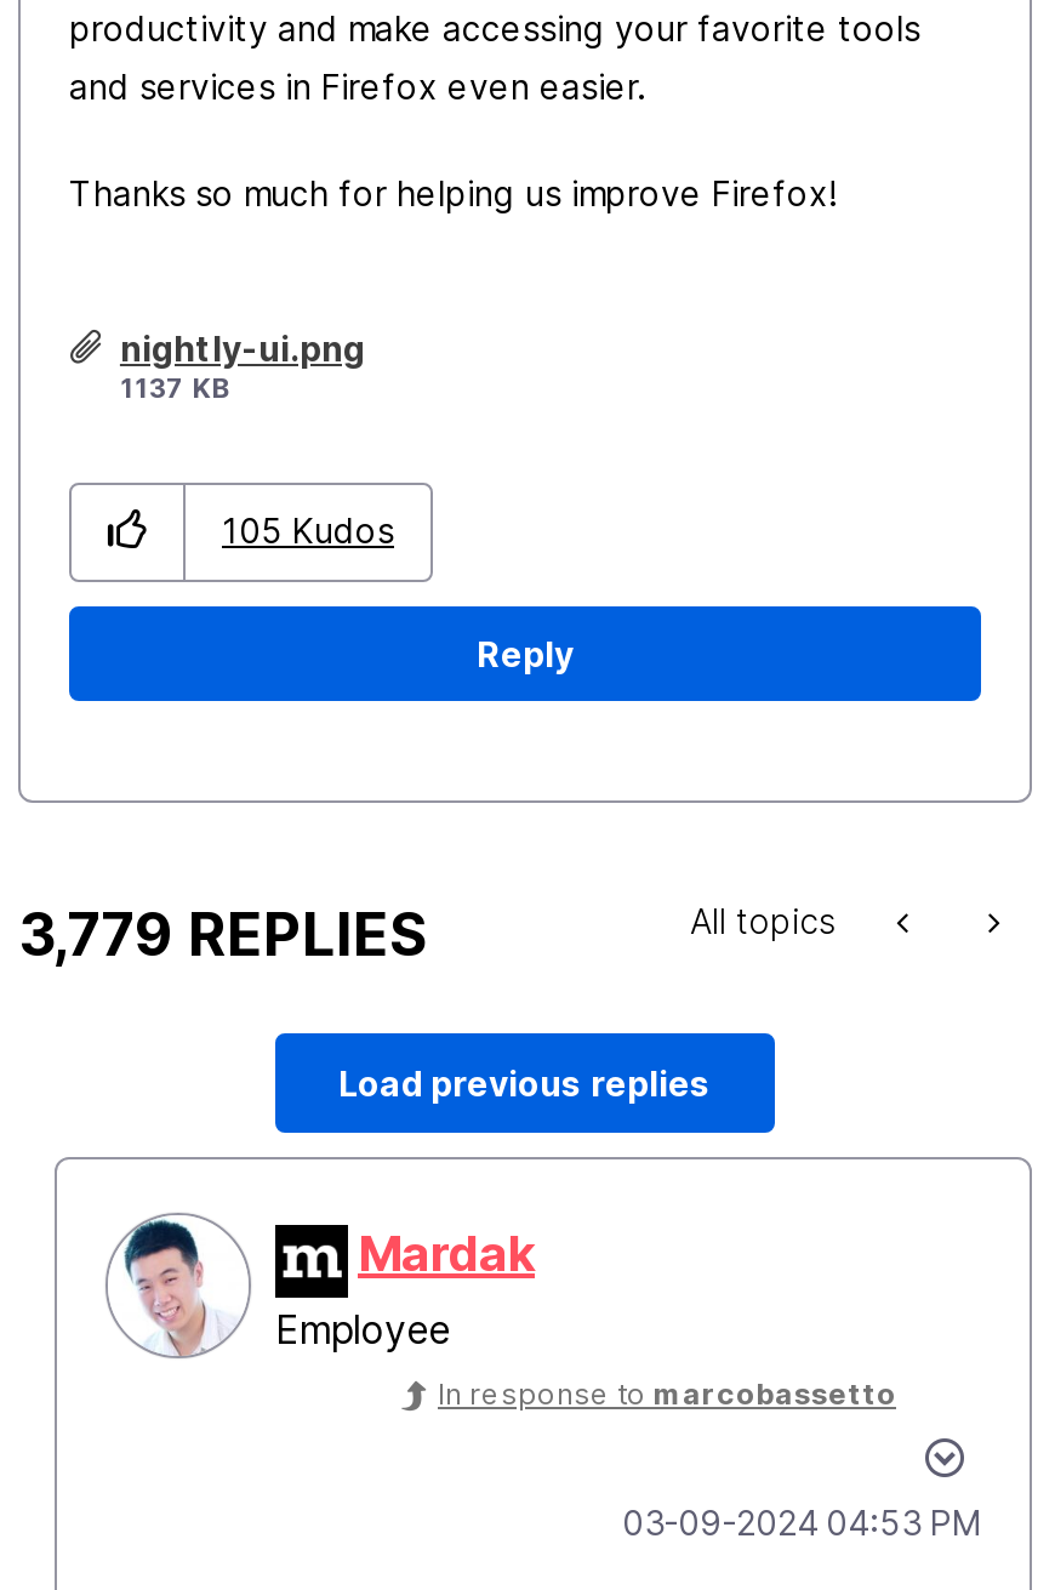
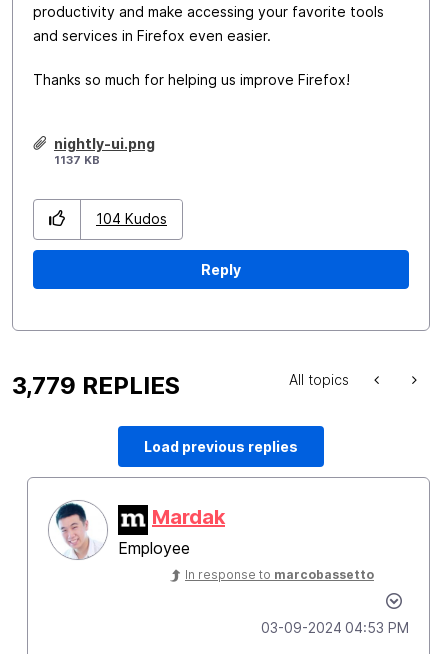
- 105 Kudos
+ 104 Kudos
